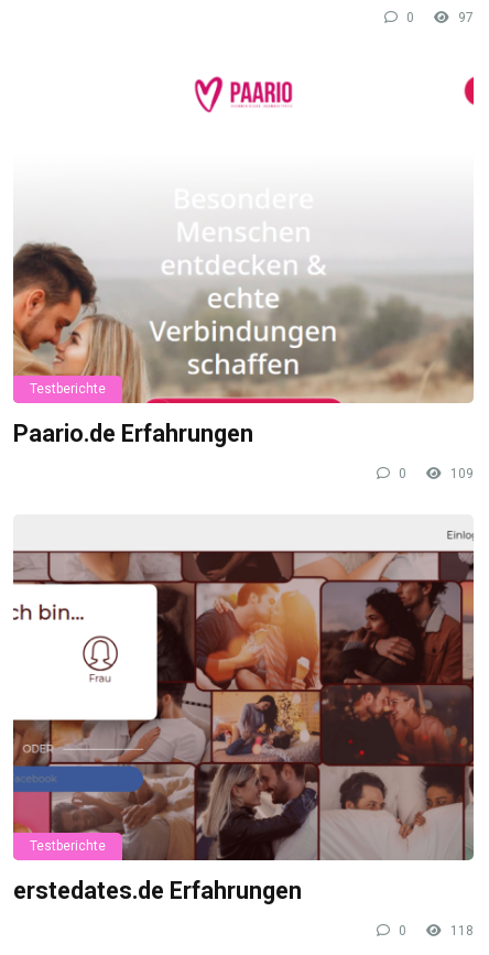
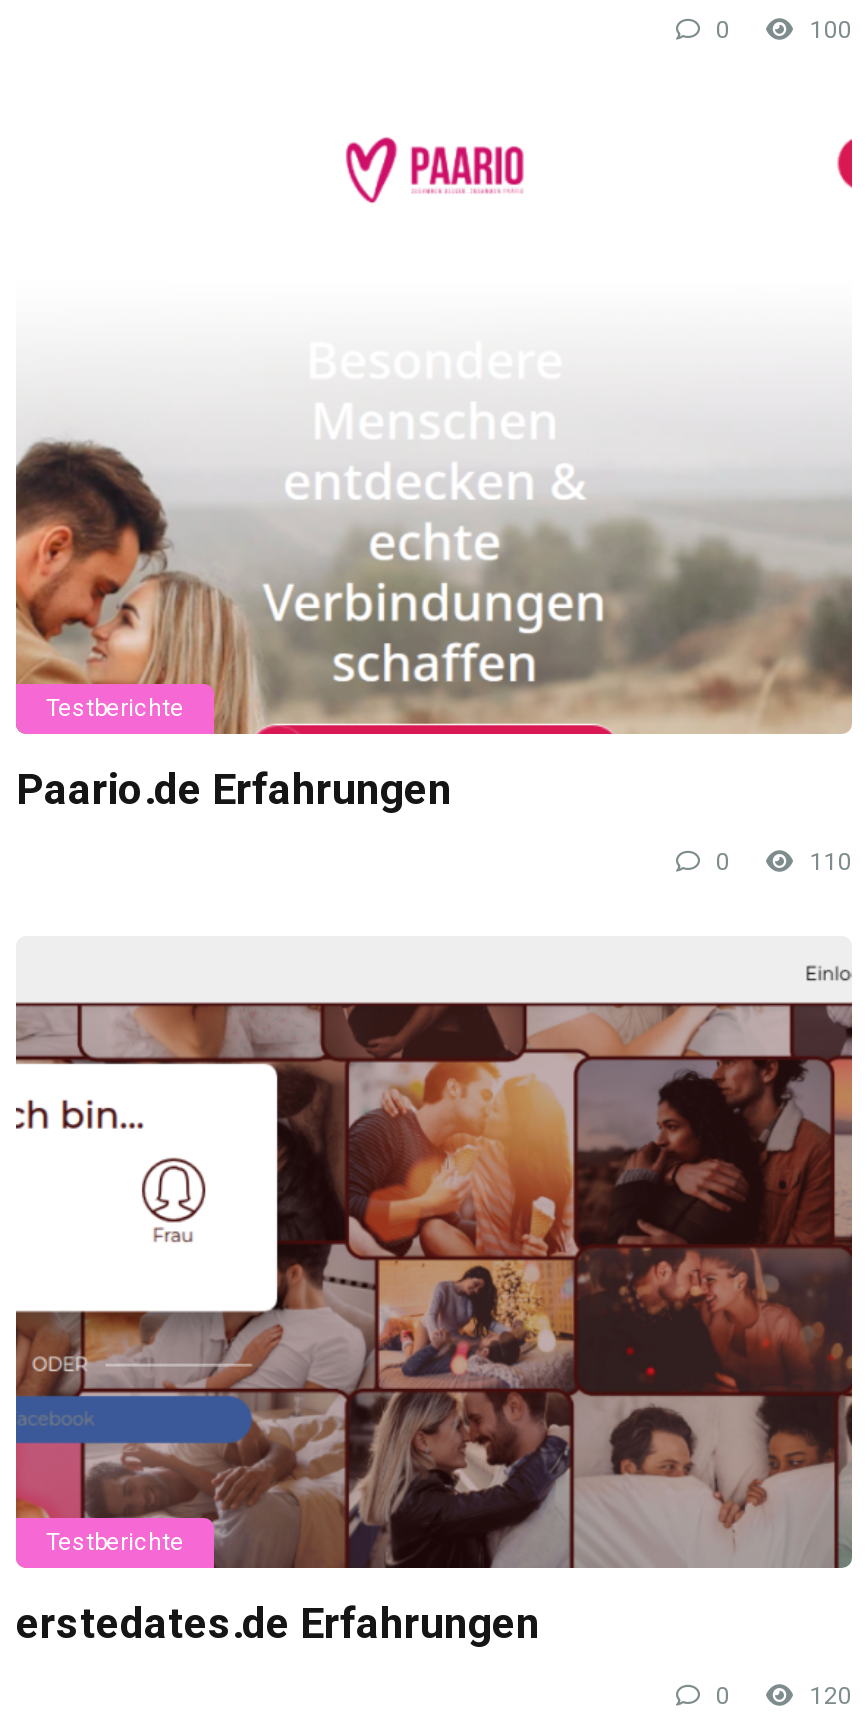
- 97
+ 100

- 109
+ 110

- 118
+ 120
